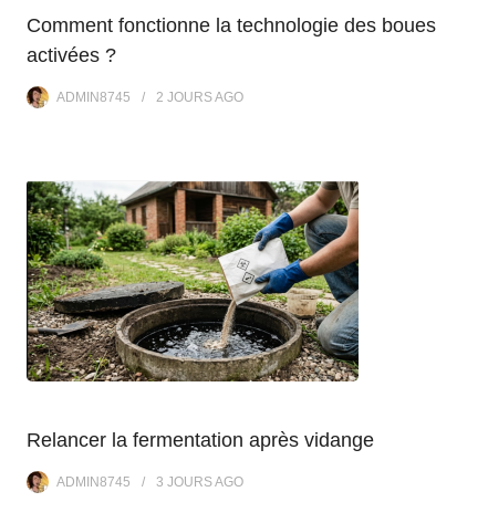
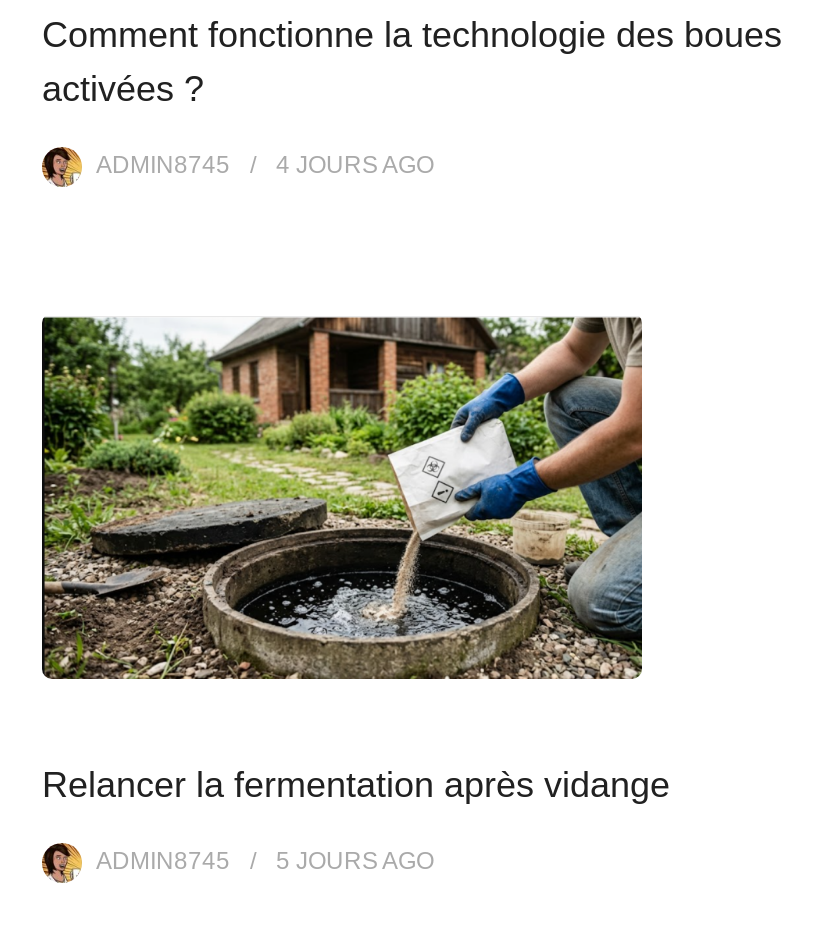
- ADMIN8745 2 JOURS AGO
+ ADMIN8745 4 JOURS AGO

- ADMIN8745 3 JOURS AGO
+ ADMIN8745 5 JOURS AGO
